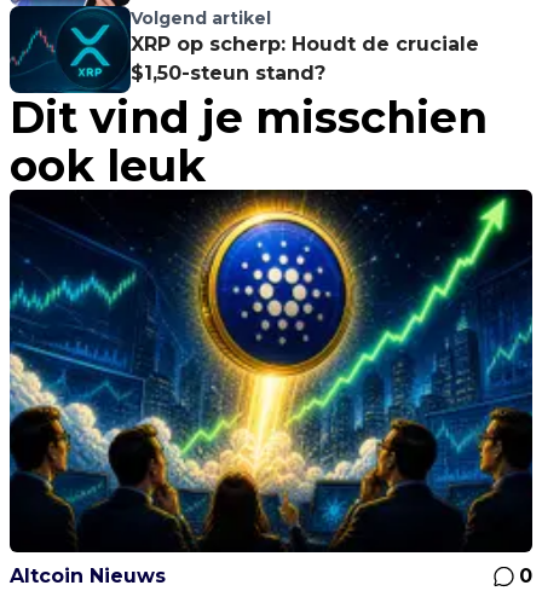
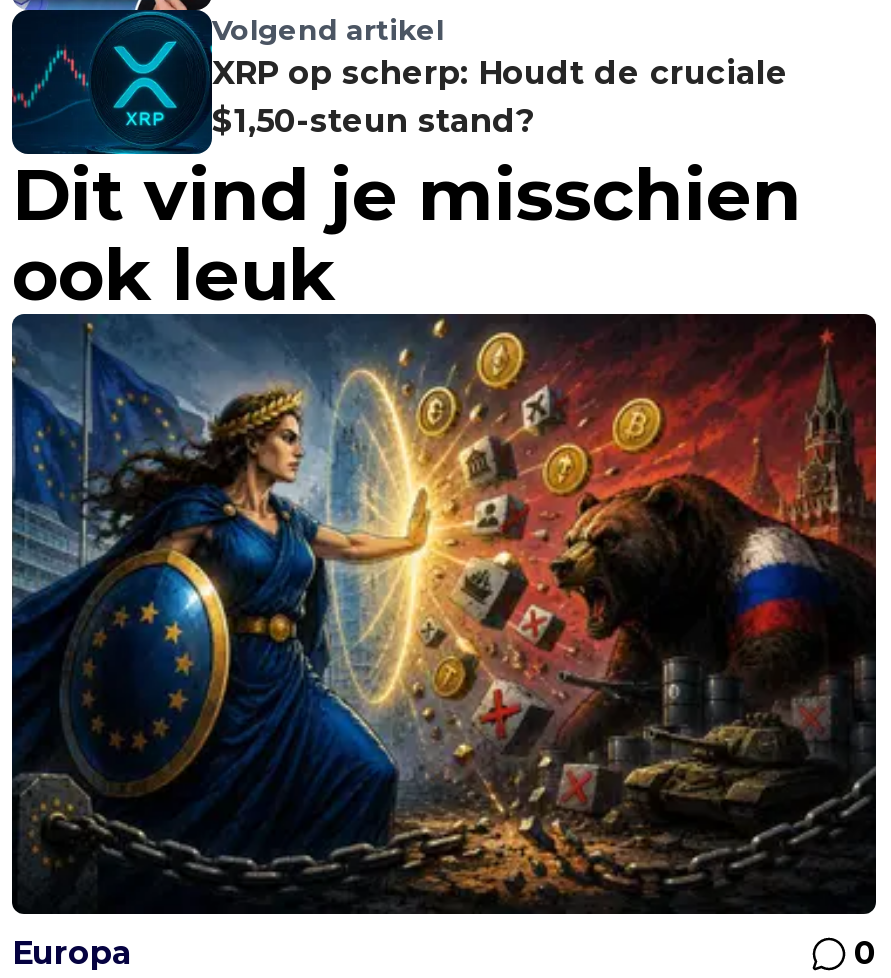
- [image]
- Altcoin Nieuws
+ [image]
+ Europa
